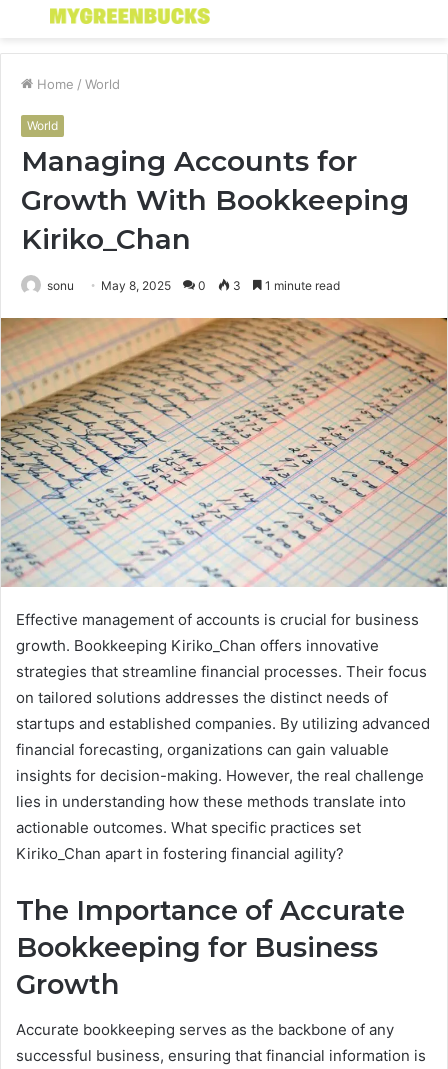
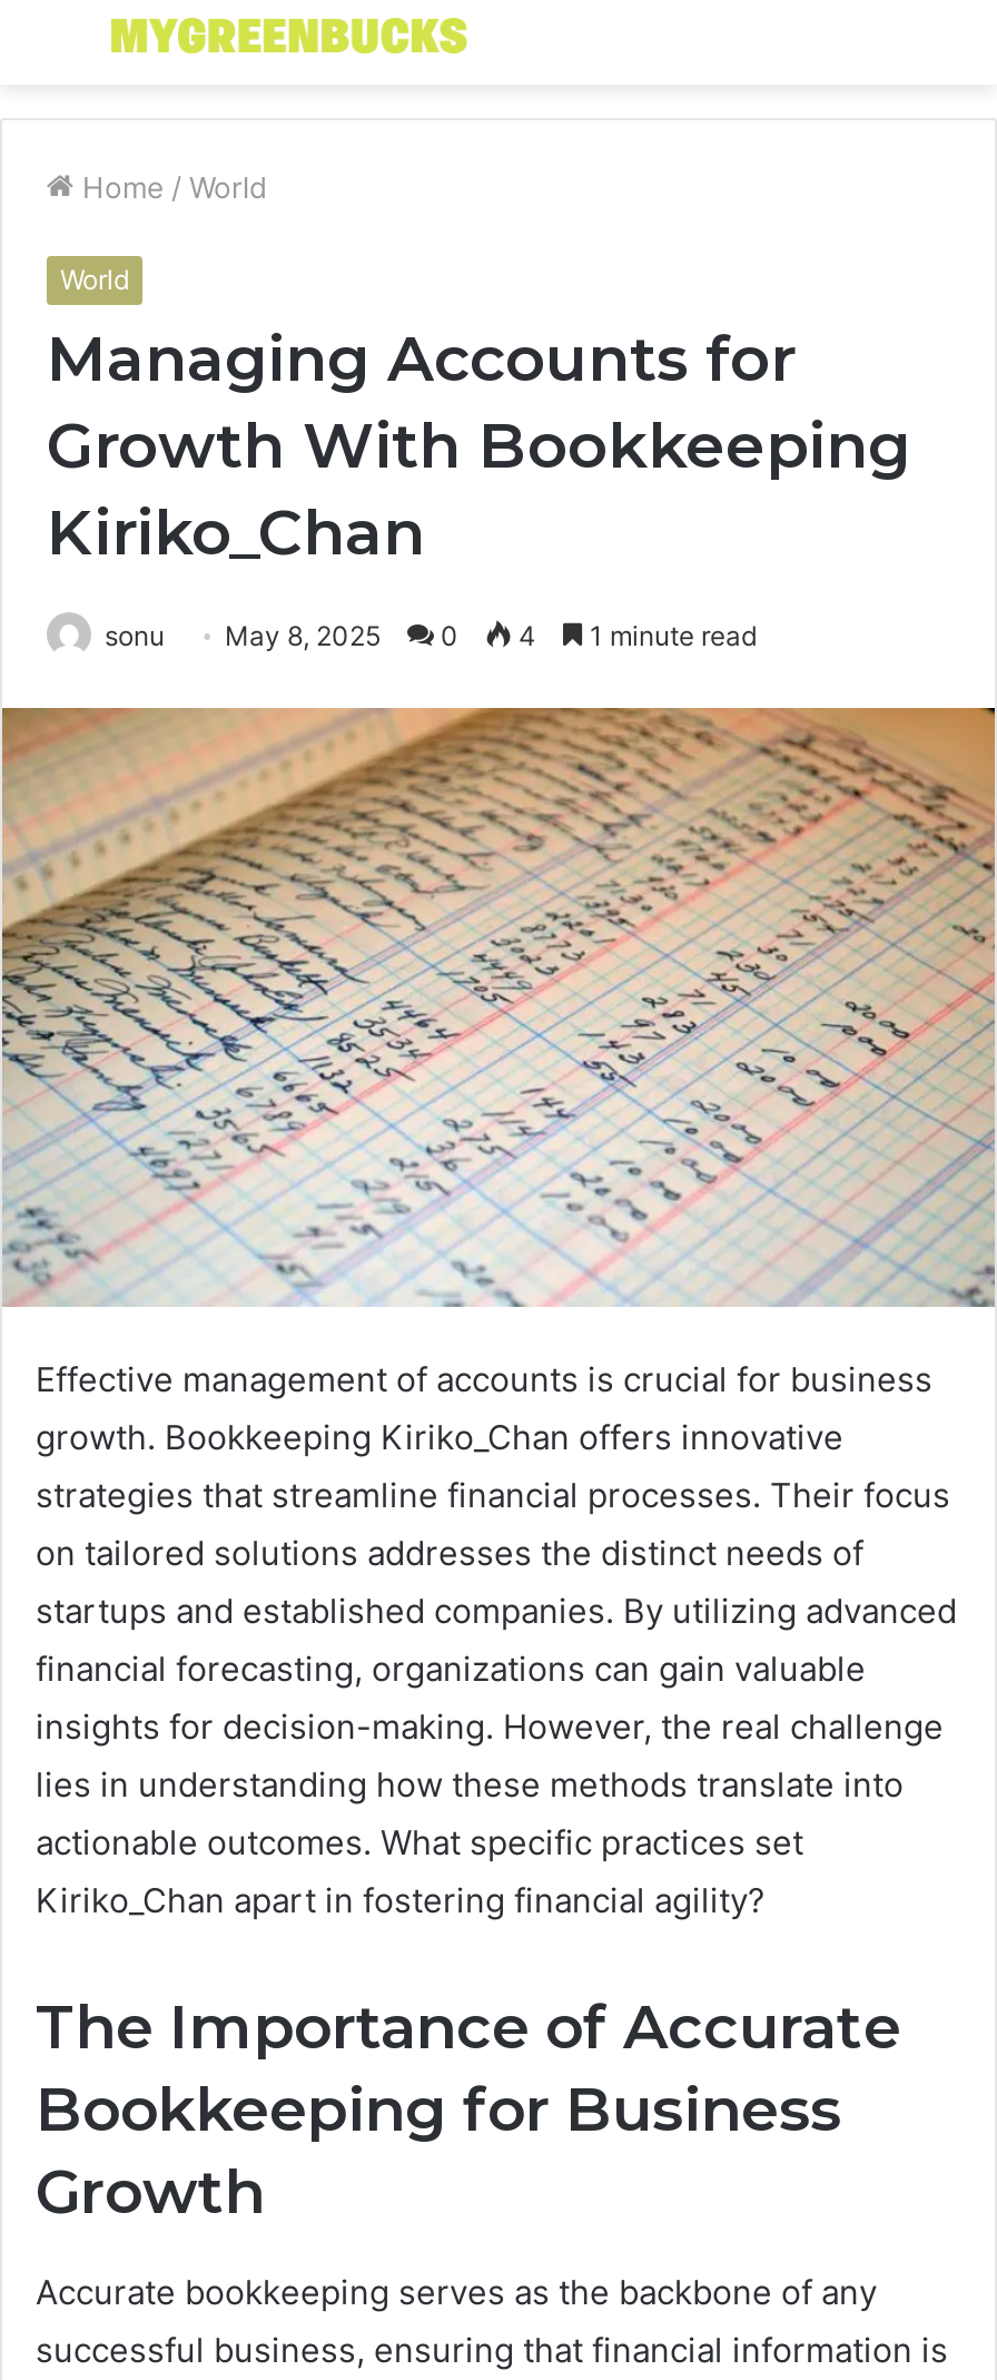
- sonu May 8, 2025 0 3 1 minute read
+ sonu May 8, 2025 0 4 1 minute read
